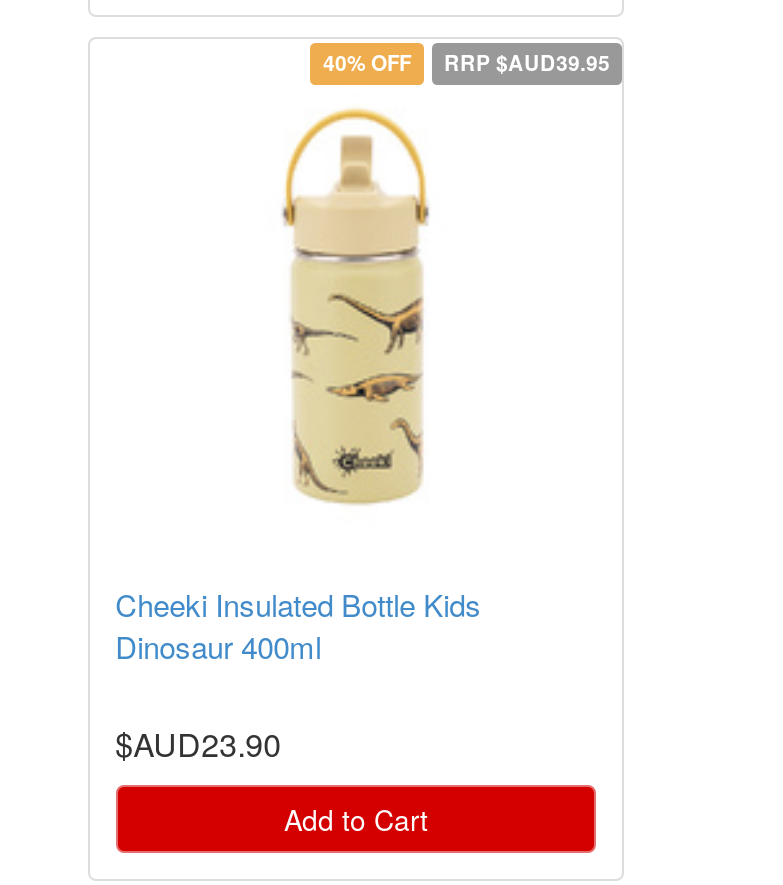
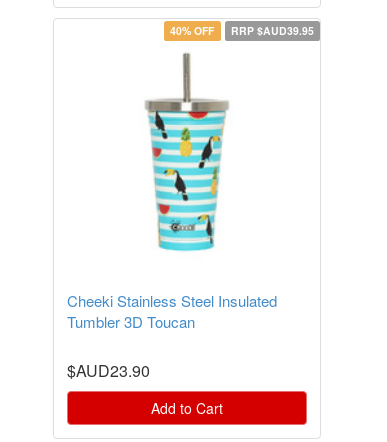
- [image]
- Cheeki Insulated Bottle Kids
- Dinosaur 400ml
+ [image]
+ Cheeki Stainless Steel Insulated
+ Tumbler 3D Toucan
